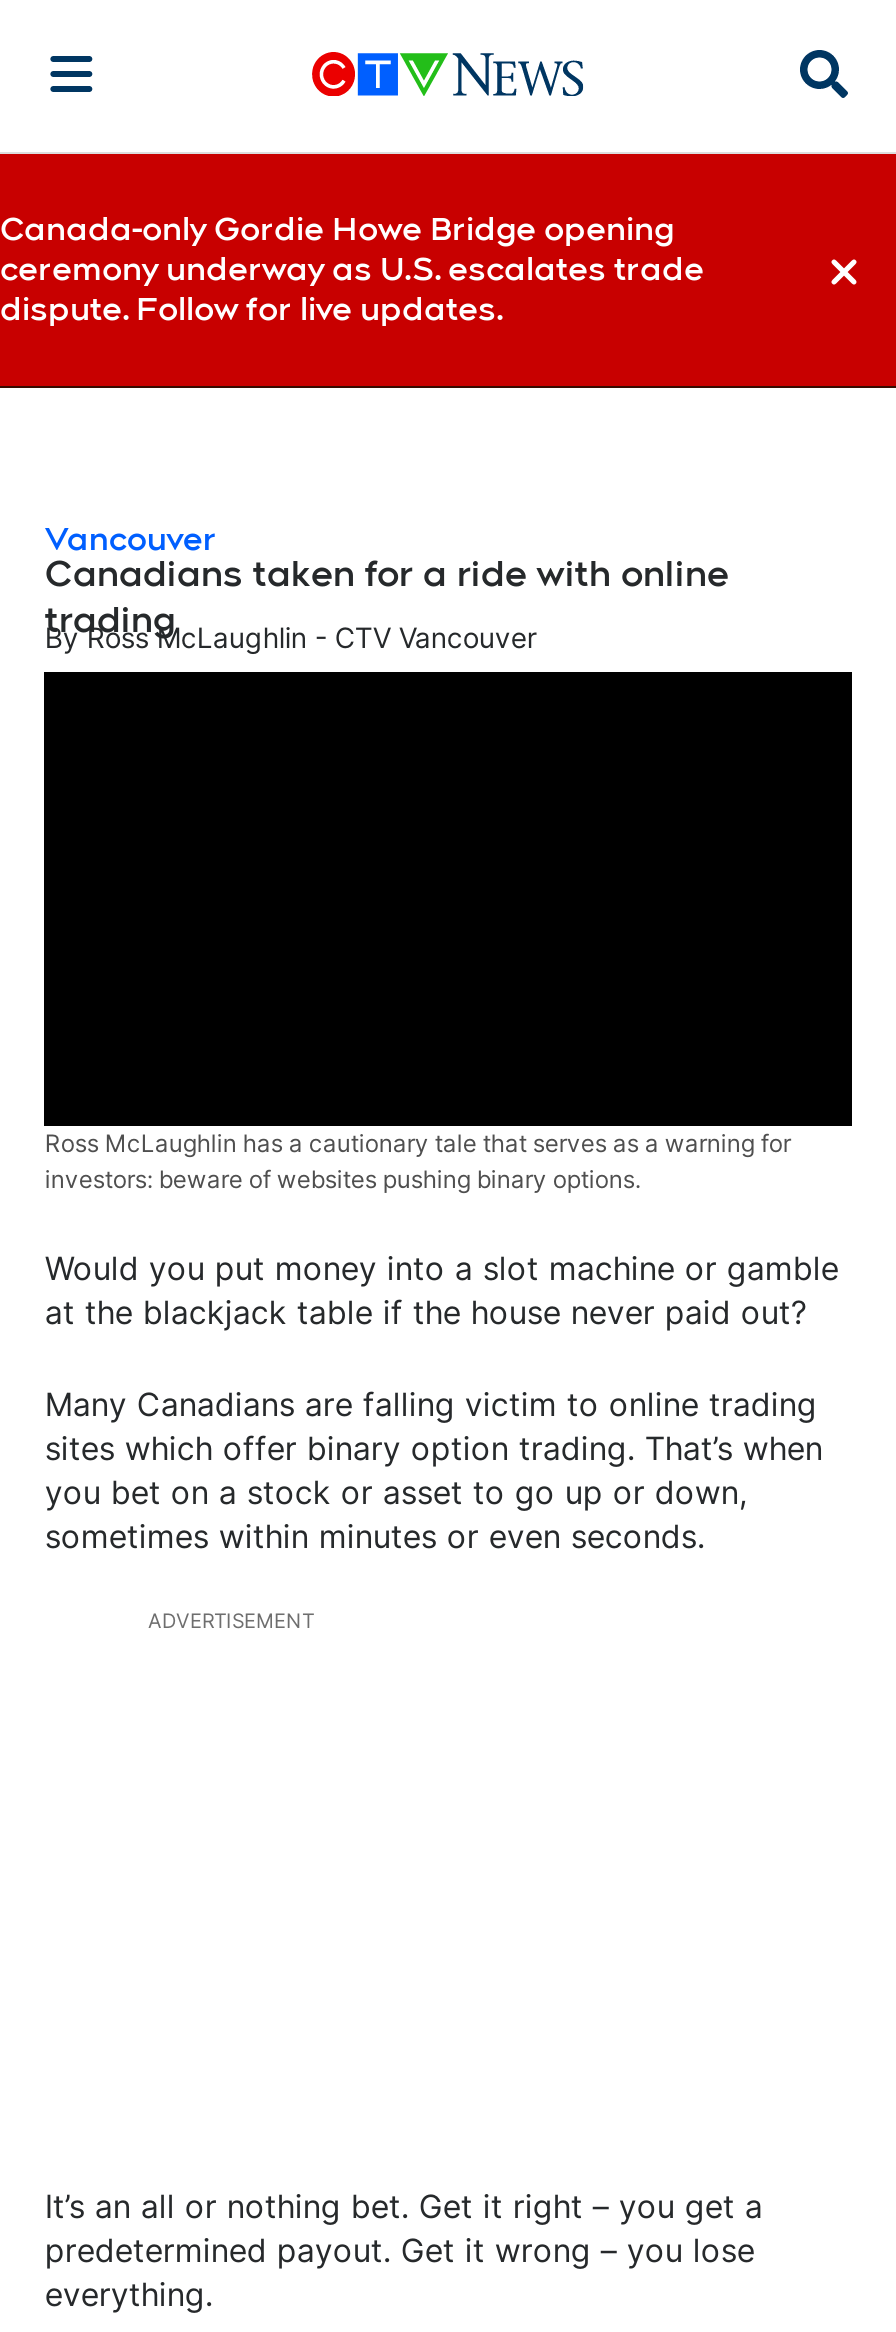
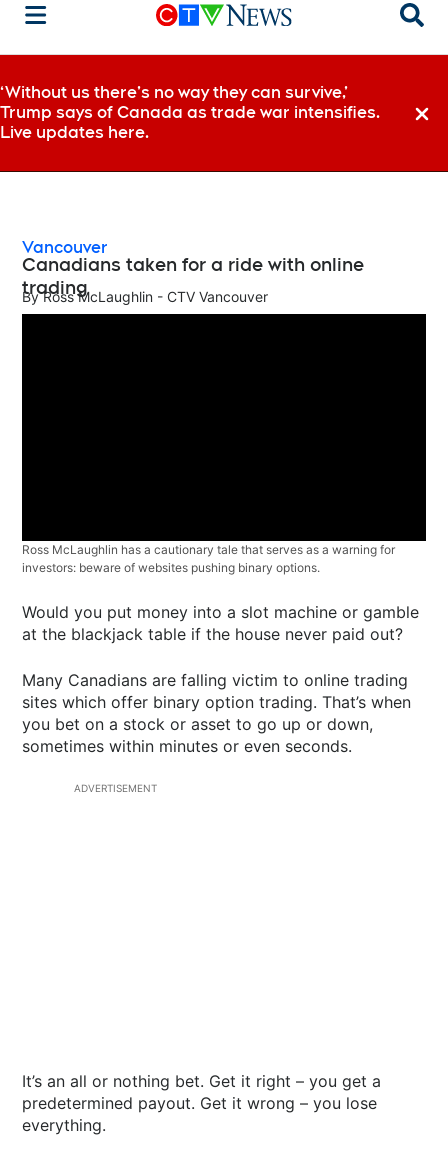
- Canada-only Gordie Howe Bridge opening
- ceremony underway as U.S. escalates trade
- dispute. Follow for live updates.
+ ‘Without us there’s no way they can survive,’
+ Trump says of Canada as trade war intensifies.
+ Live updates here.
